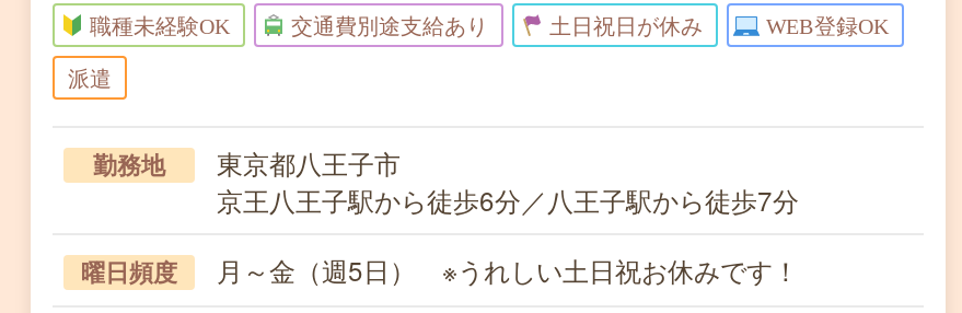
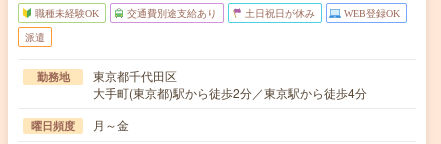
- 東京都八王子市
- 京王八王子駅から徒歩6分／八王子駅から徒歩7分
+ 東京都千代田区
+ 大手町(東京都)駅から徒歩2分／東京駅から徒歩4分

- 月～金（週5日） ※うれしい土日祝お休みです！
+ 月～金
